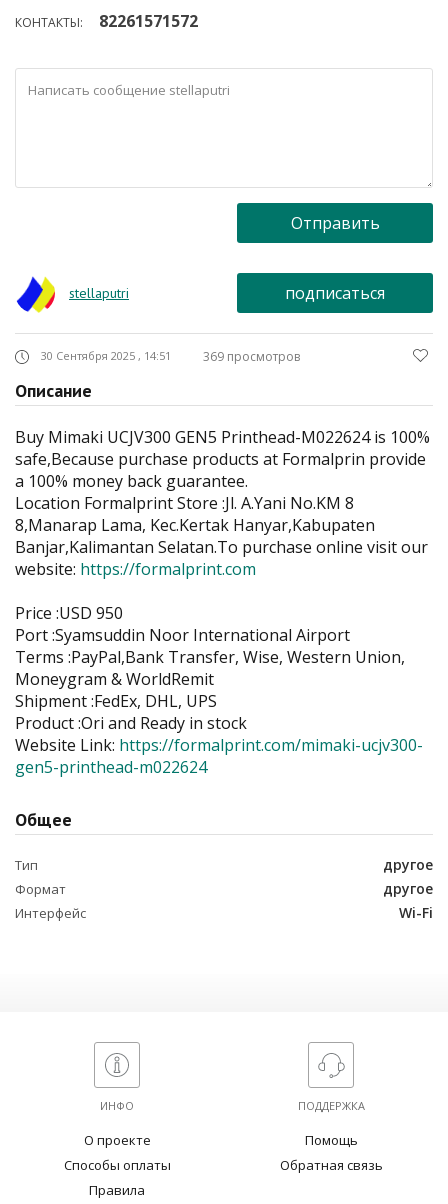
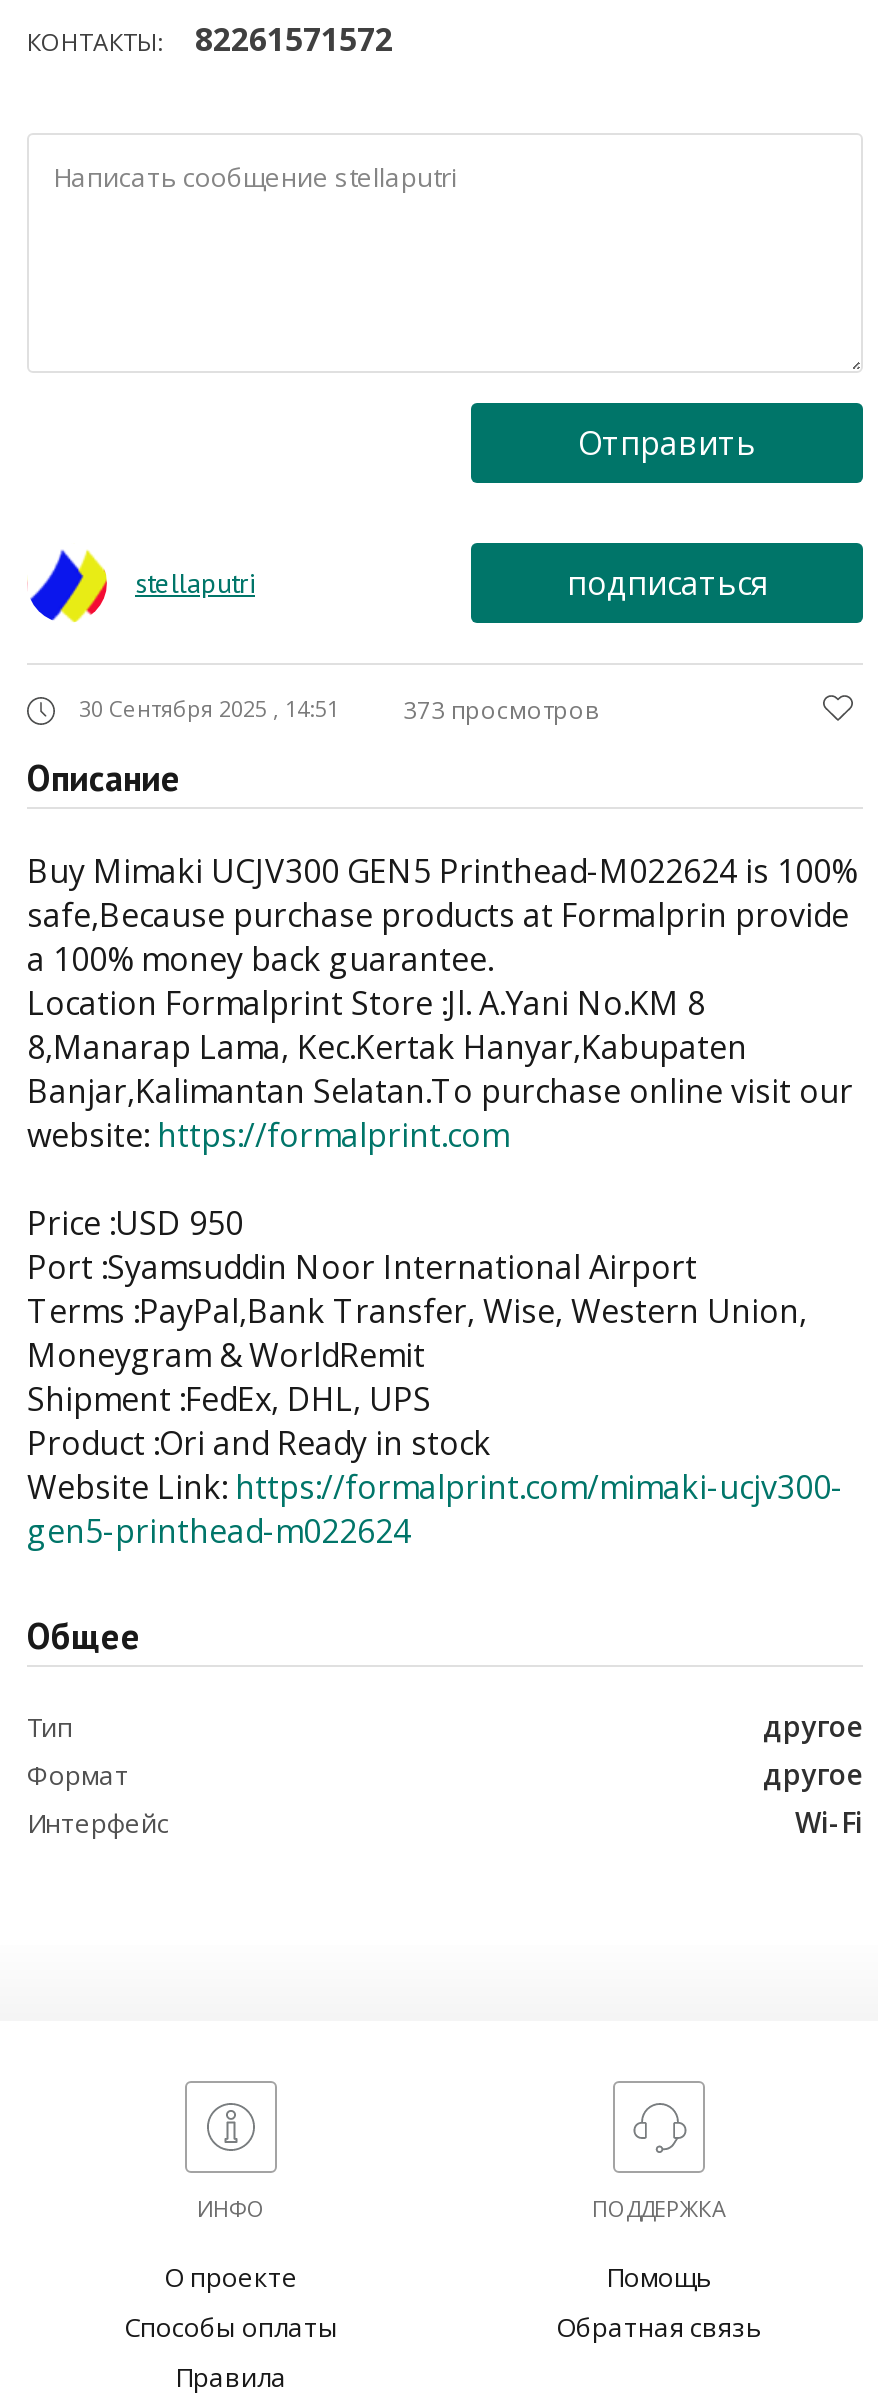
- 369 просмотров
+ 373 просмотров
